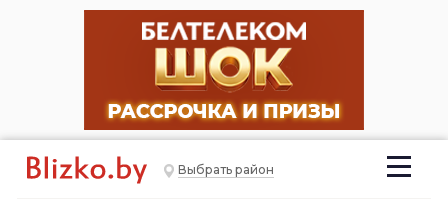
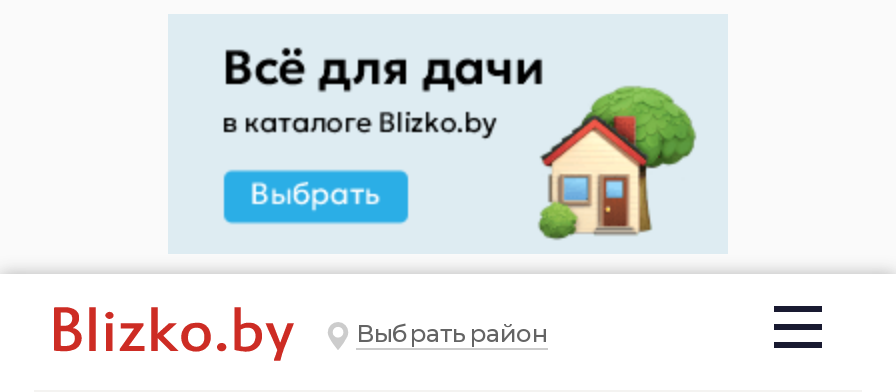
- [image]
+ [image]
